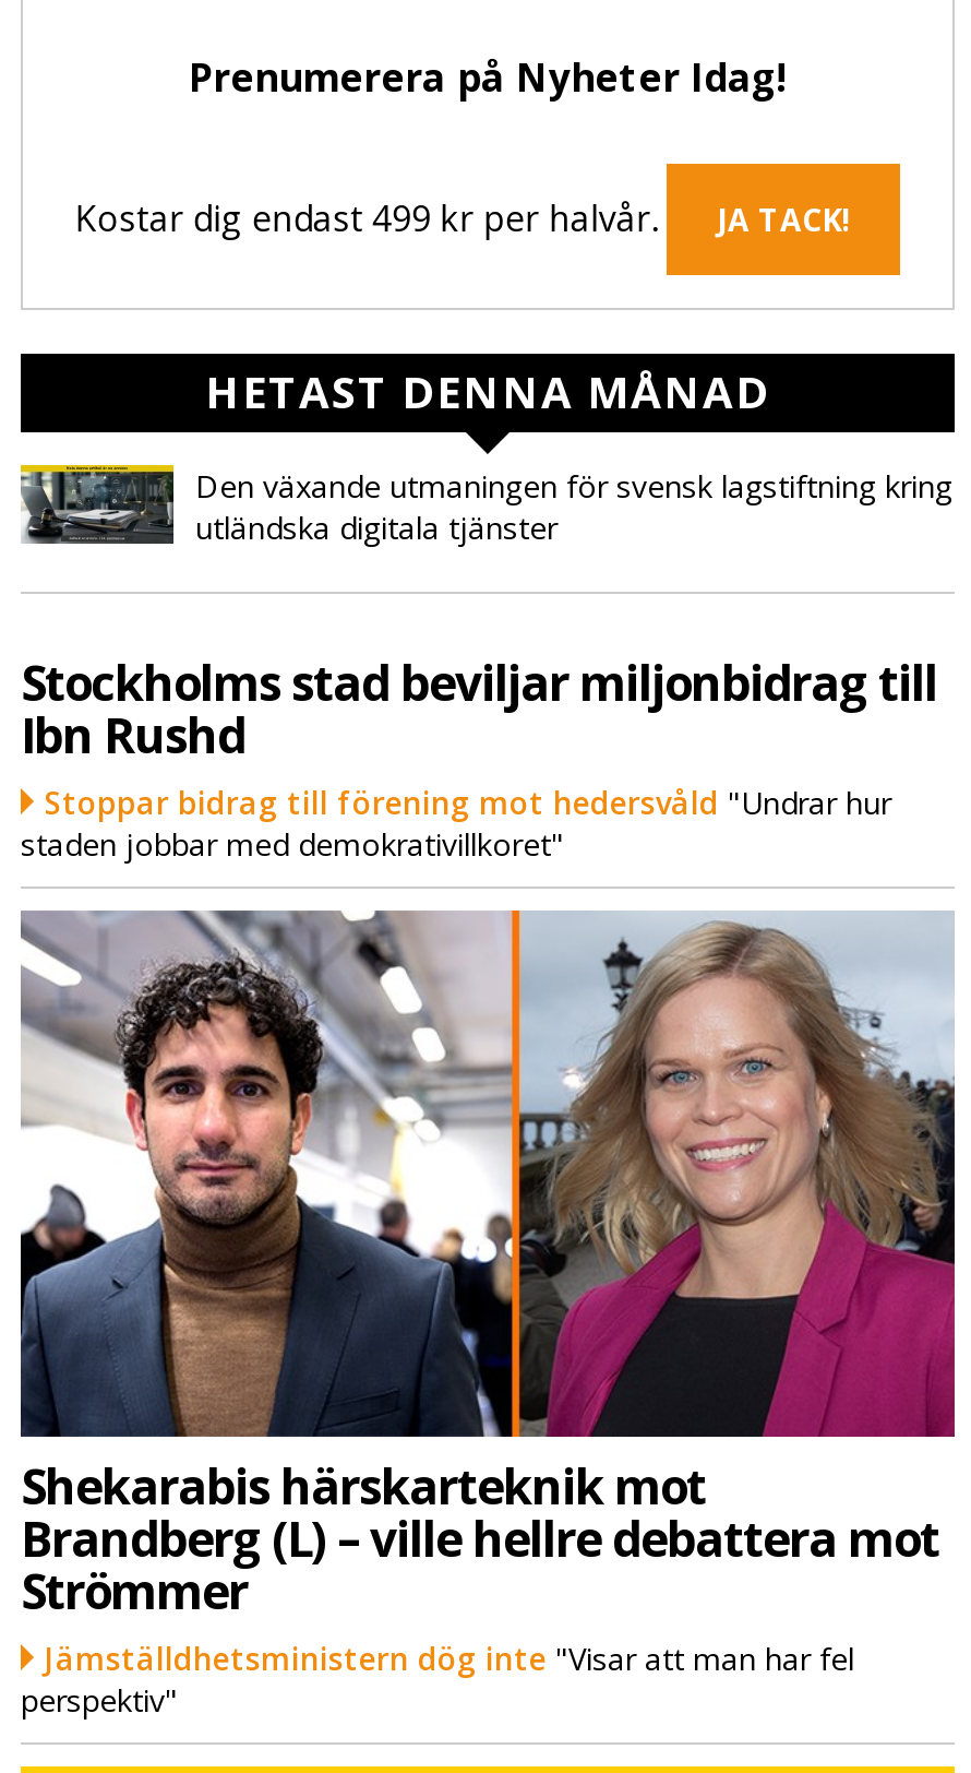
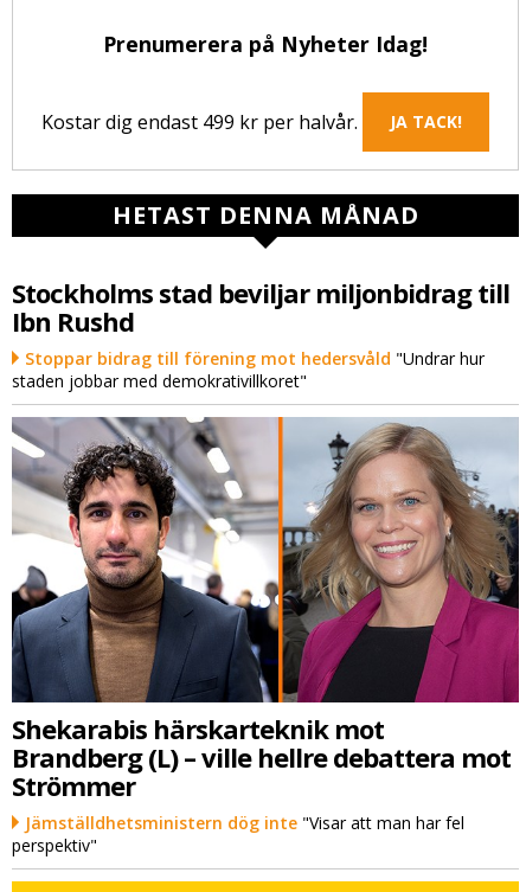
- [image]
- Den växande utmaningen för svensk lagstiftning kring
- utländska digitala tjänster
